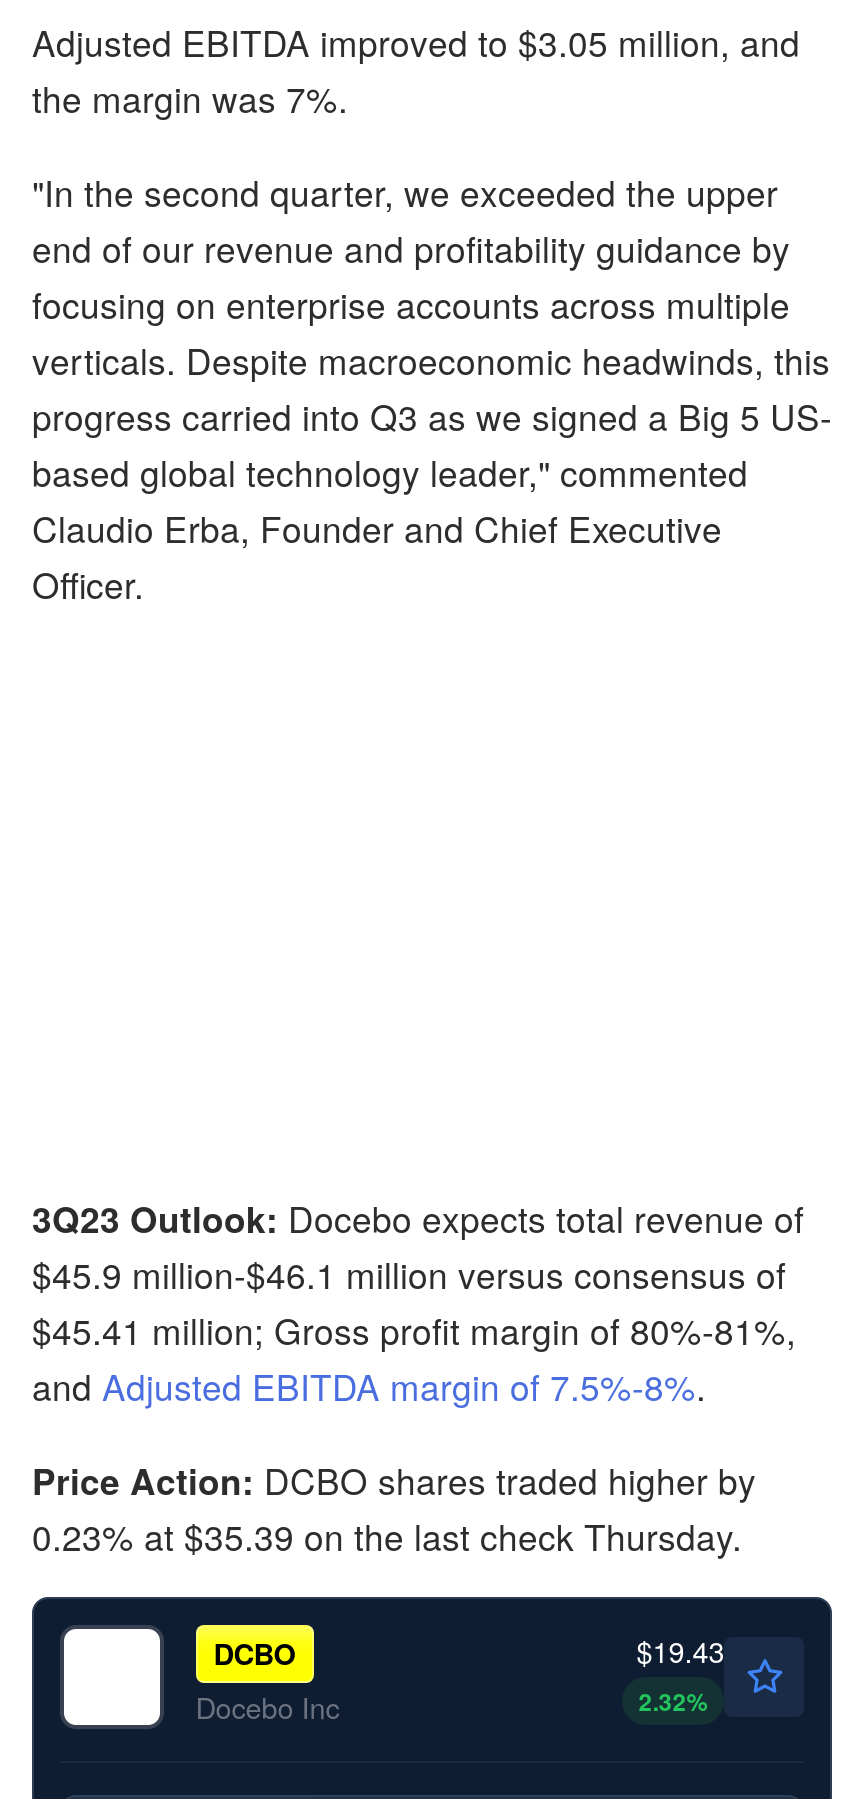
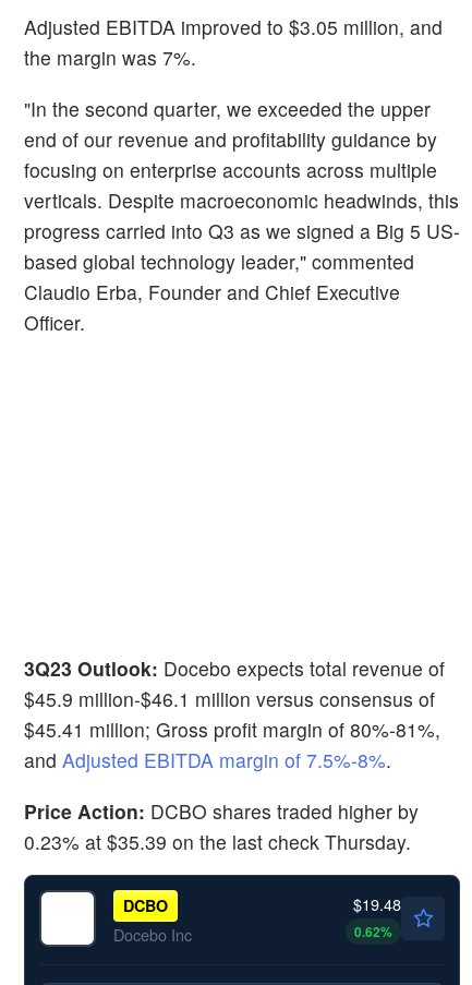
- $19.43
+ $19.48

- 2.32%
+ 0.62%
